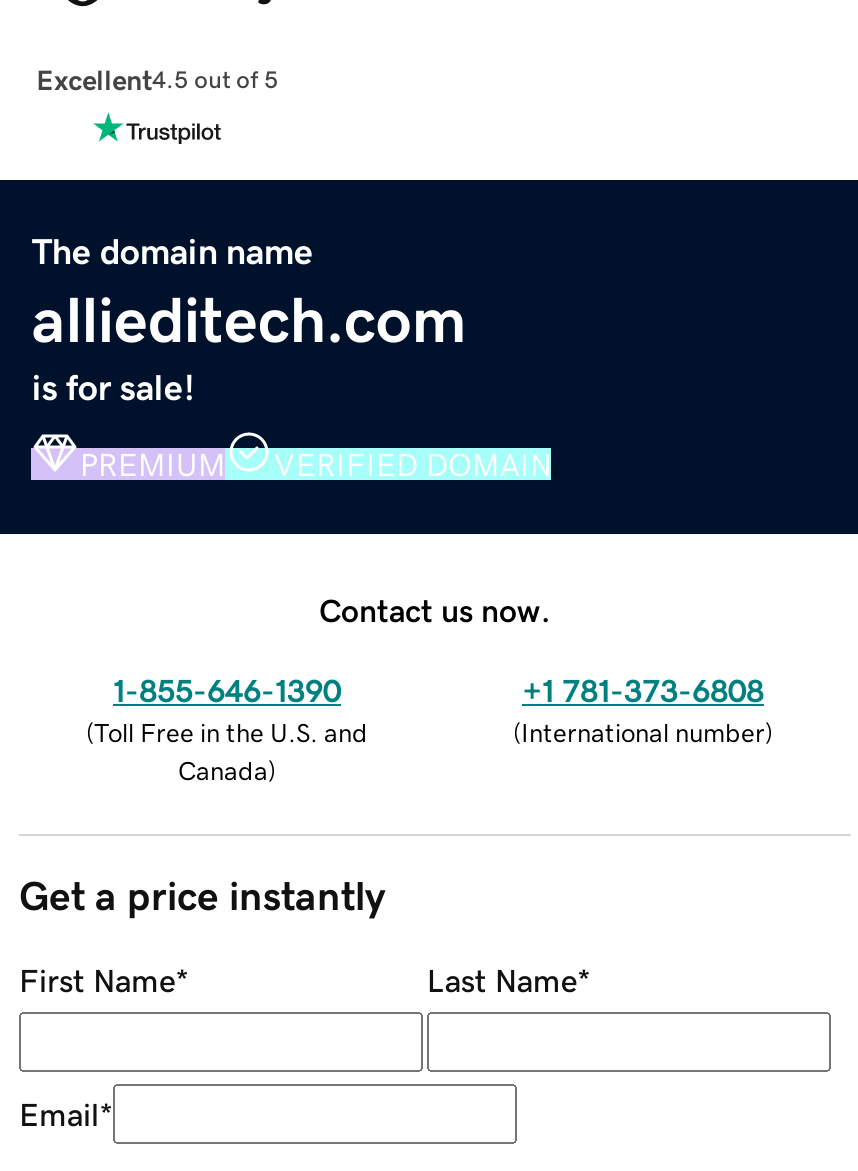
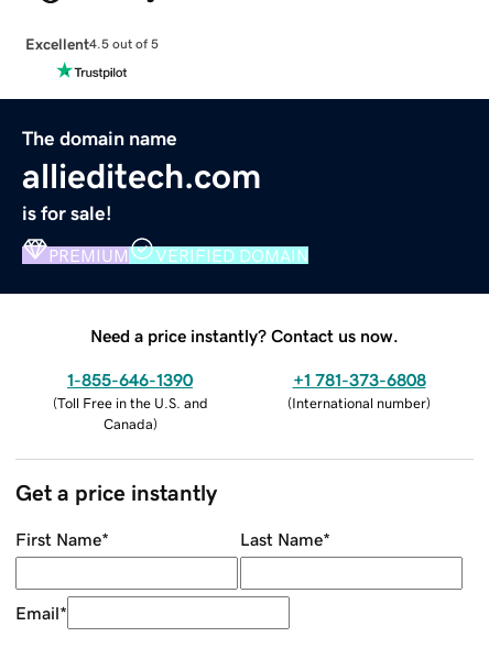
- Contact us now.
+ Need a price instantly? Contact us now.
